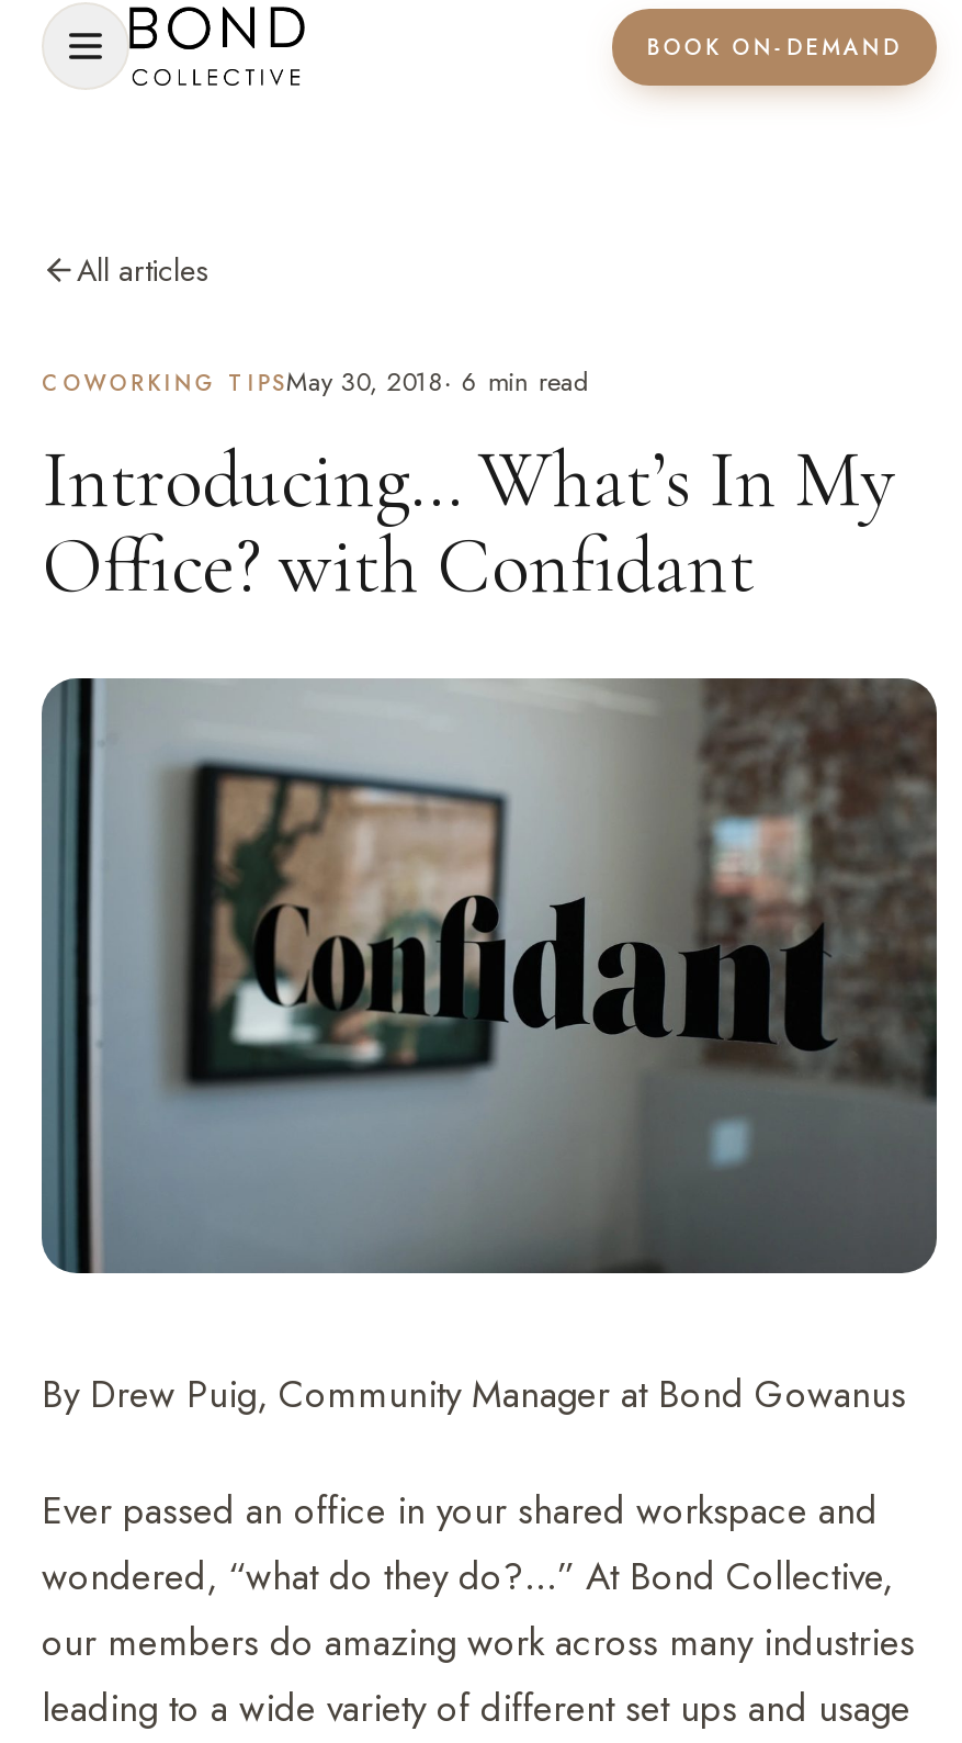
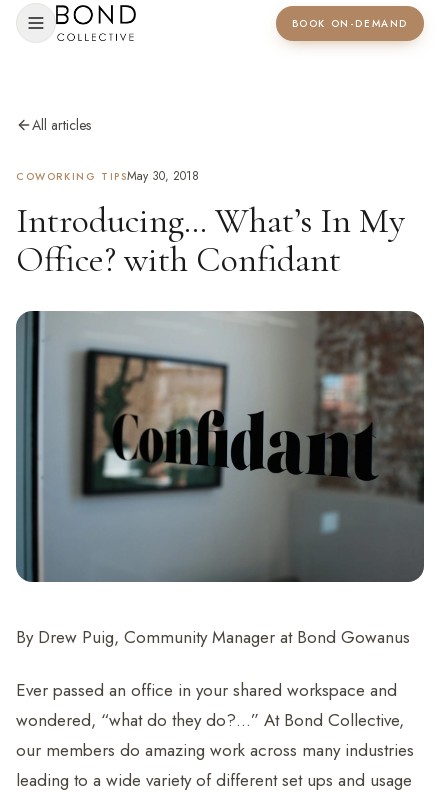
- COWORKING TIPSMay 30, 2018 · 6 min read
+ COWORKING TIPSMay 30, 2018
